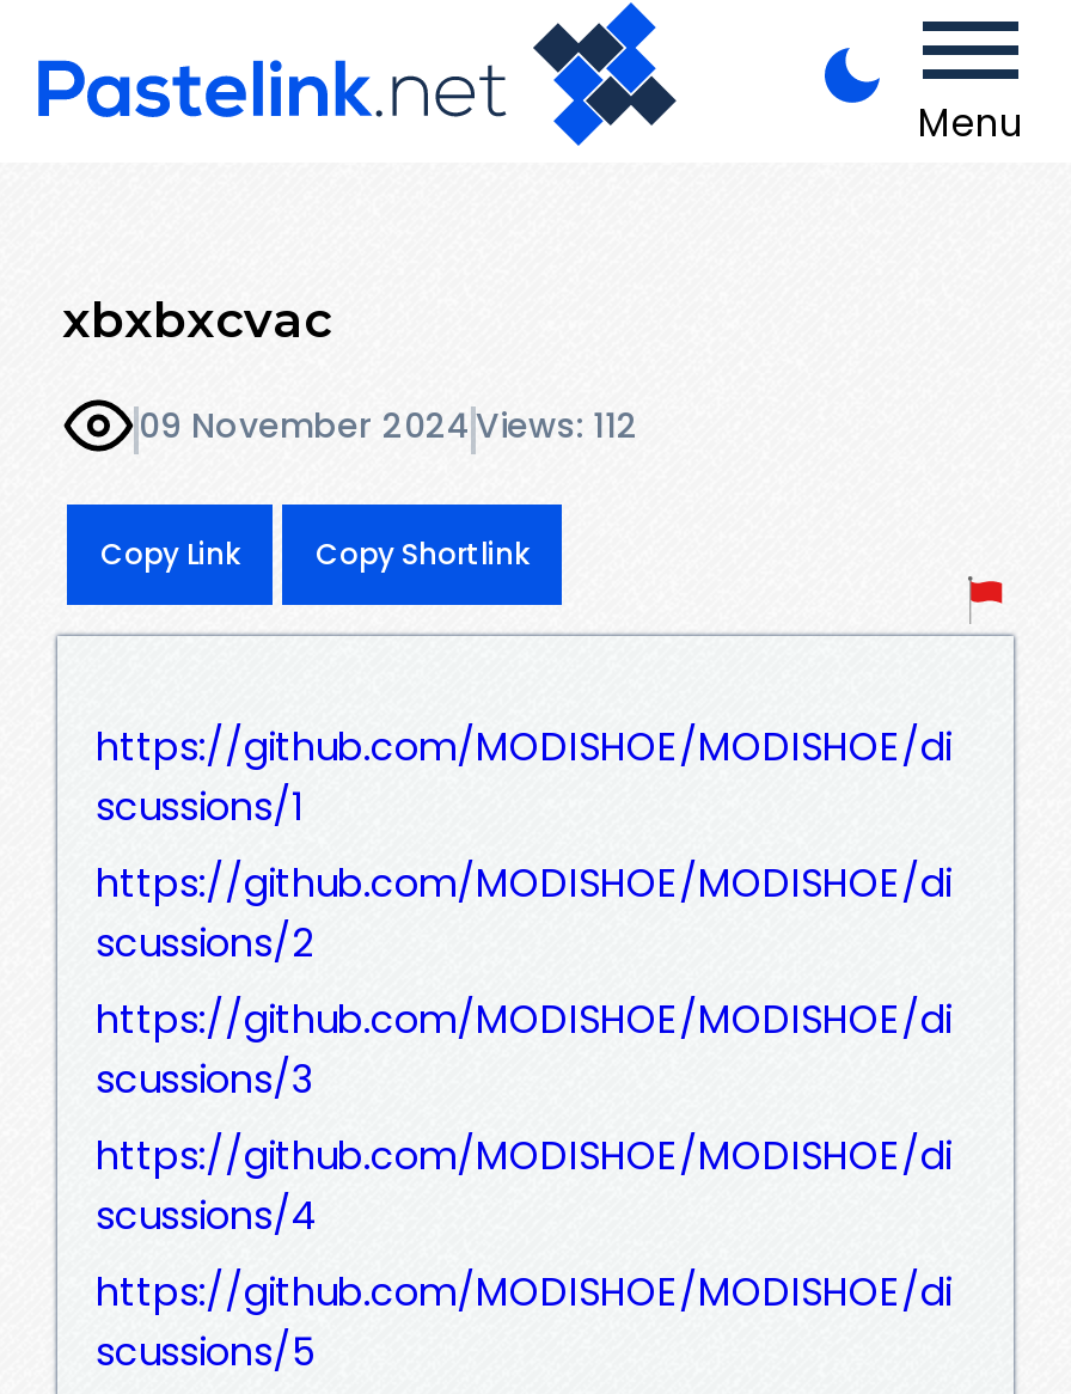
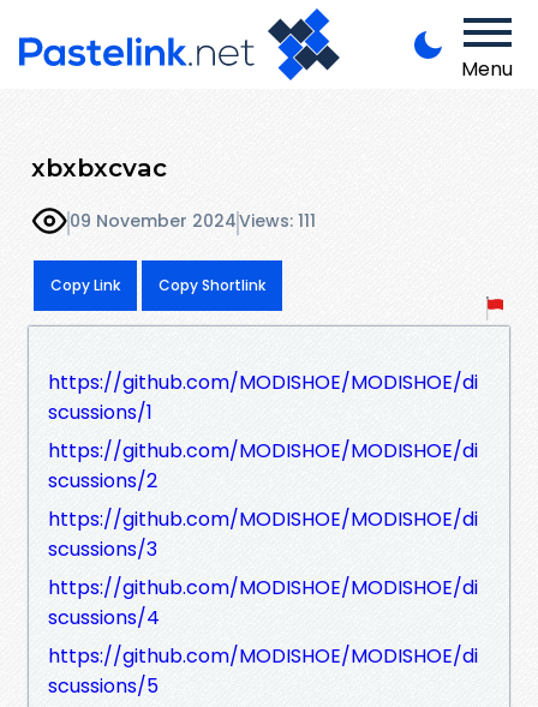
- 09 November 2024 Views: 112
+ 09 November 2024 Views: 111
